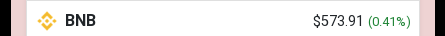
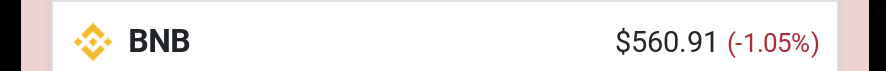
- $573.91 (0.41%)
+ $560.91 (-1.05%)
